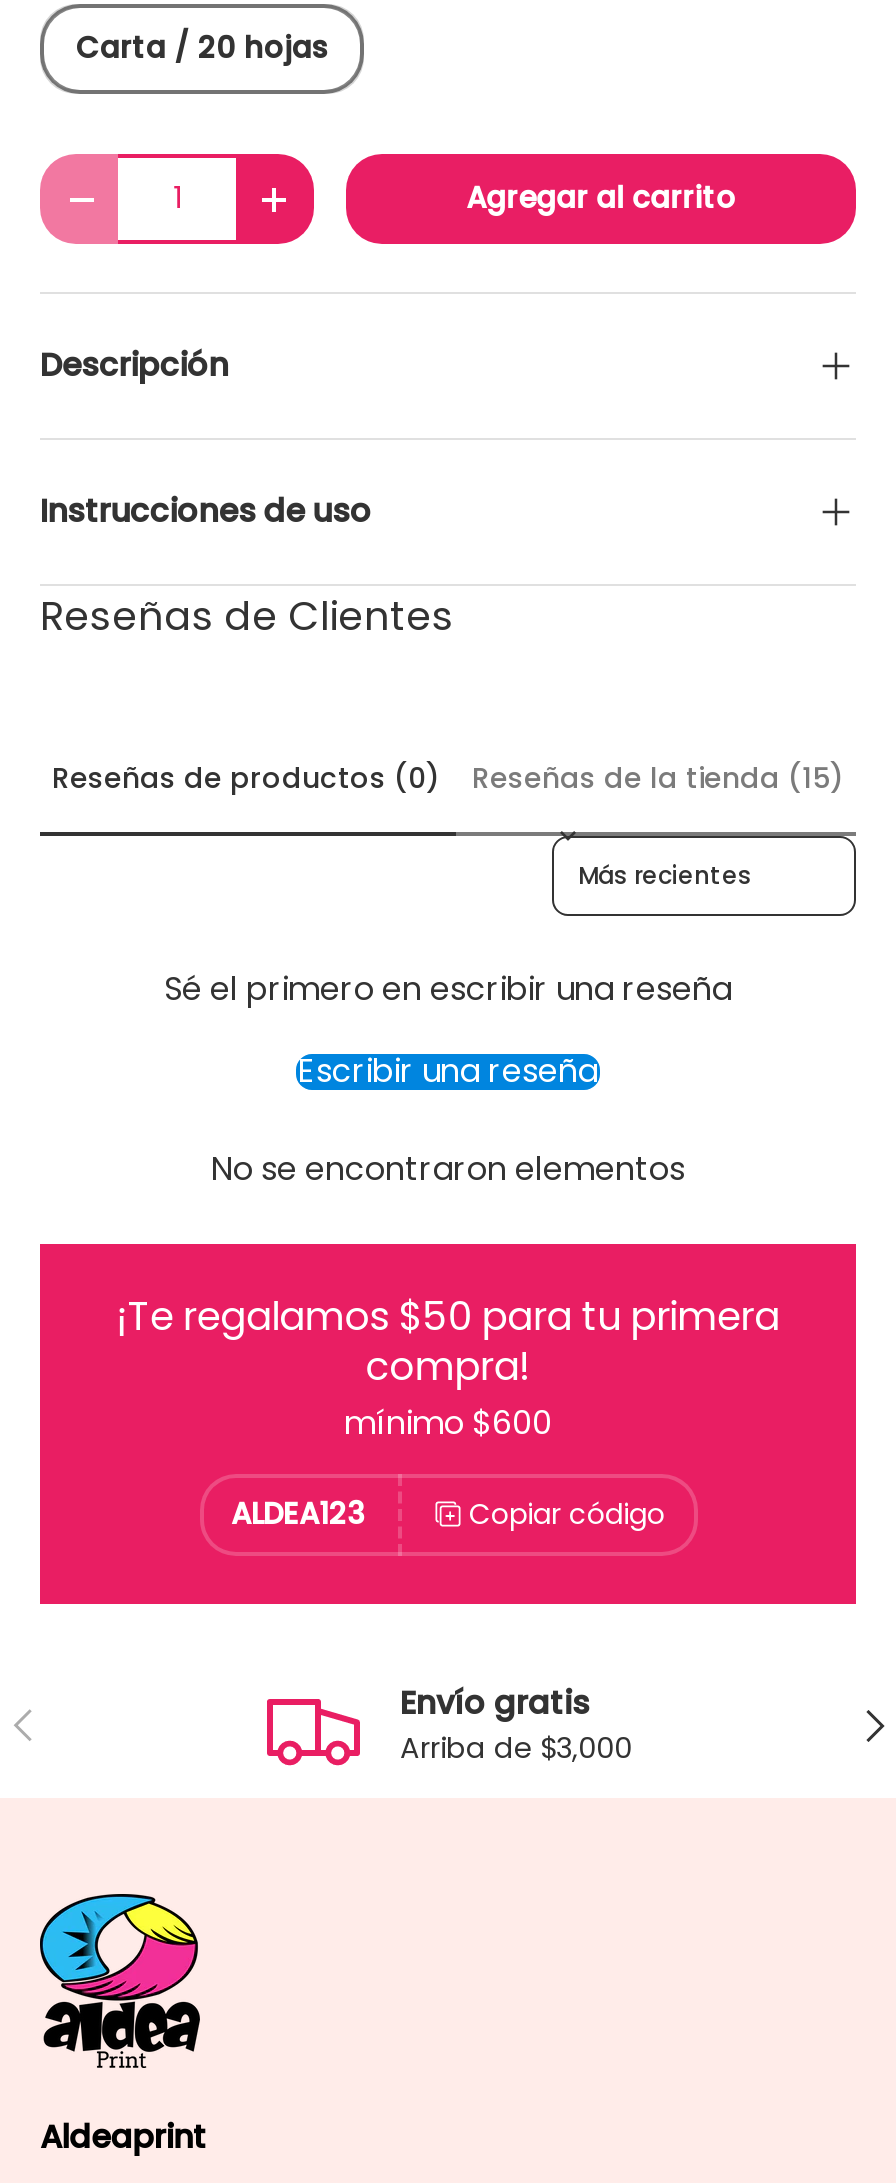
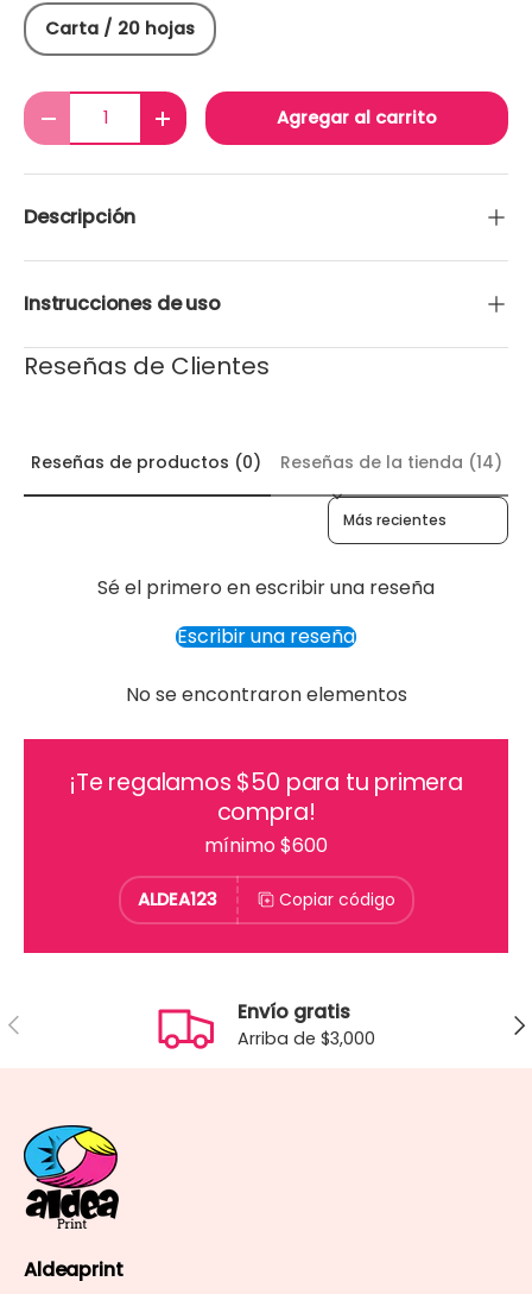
- Reseñas de la tienda (15)
+ Reseñas de la tienda (14)
